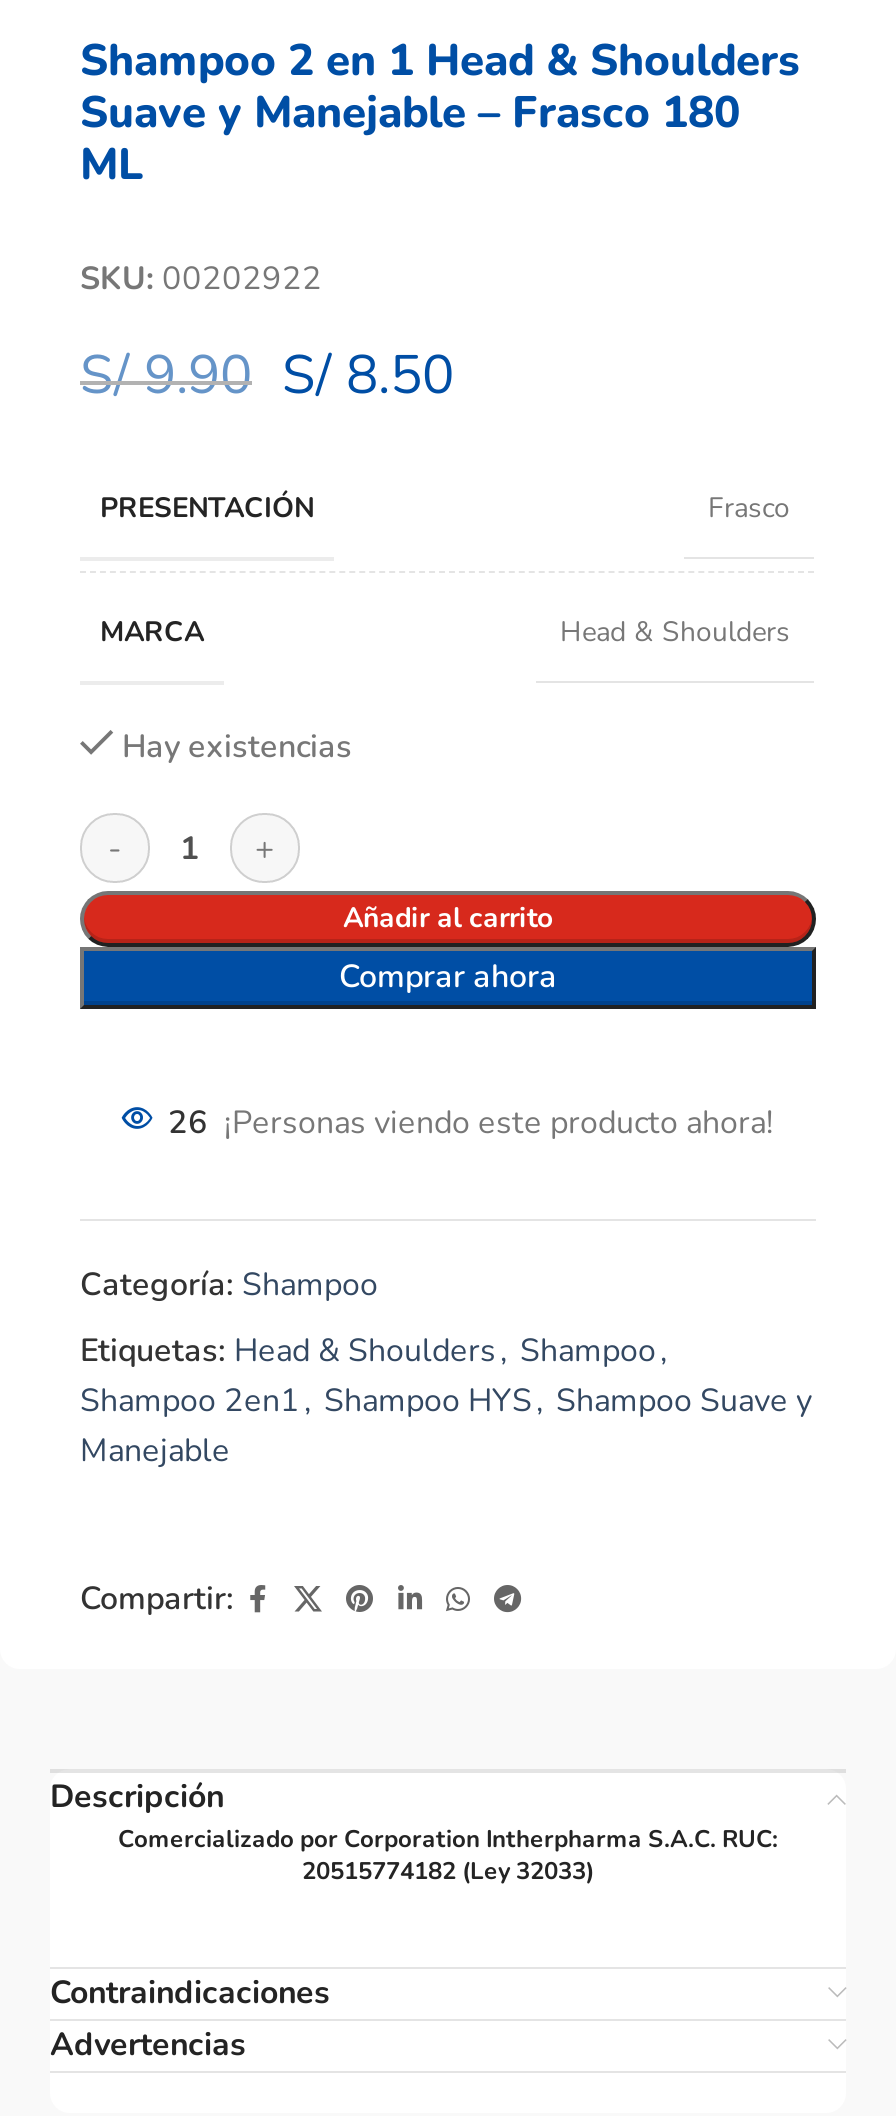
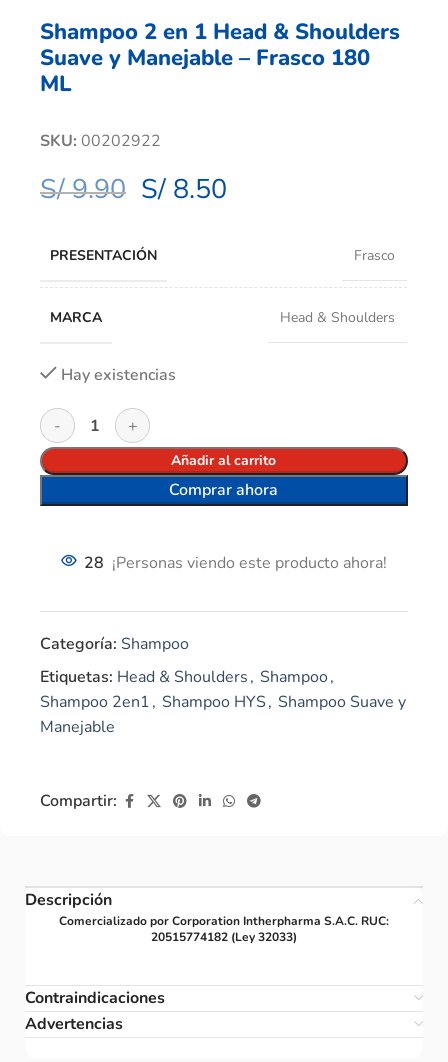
- 26 ¡Personas viendo este producto ahora!
+ 28 ¡Personas viendo este producto ahora!
